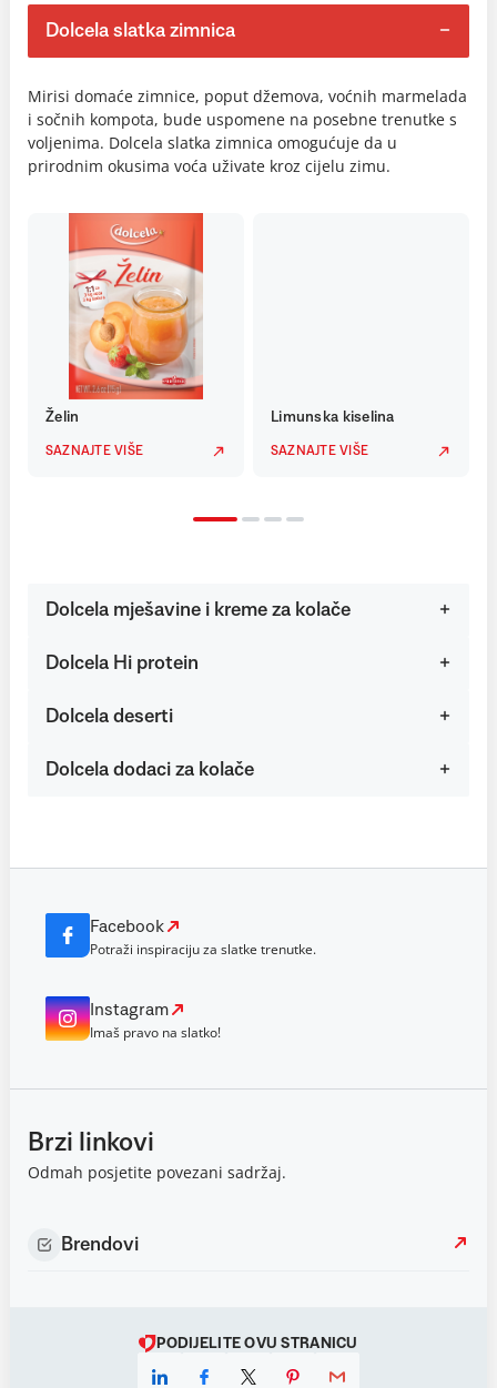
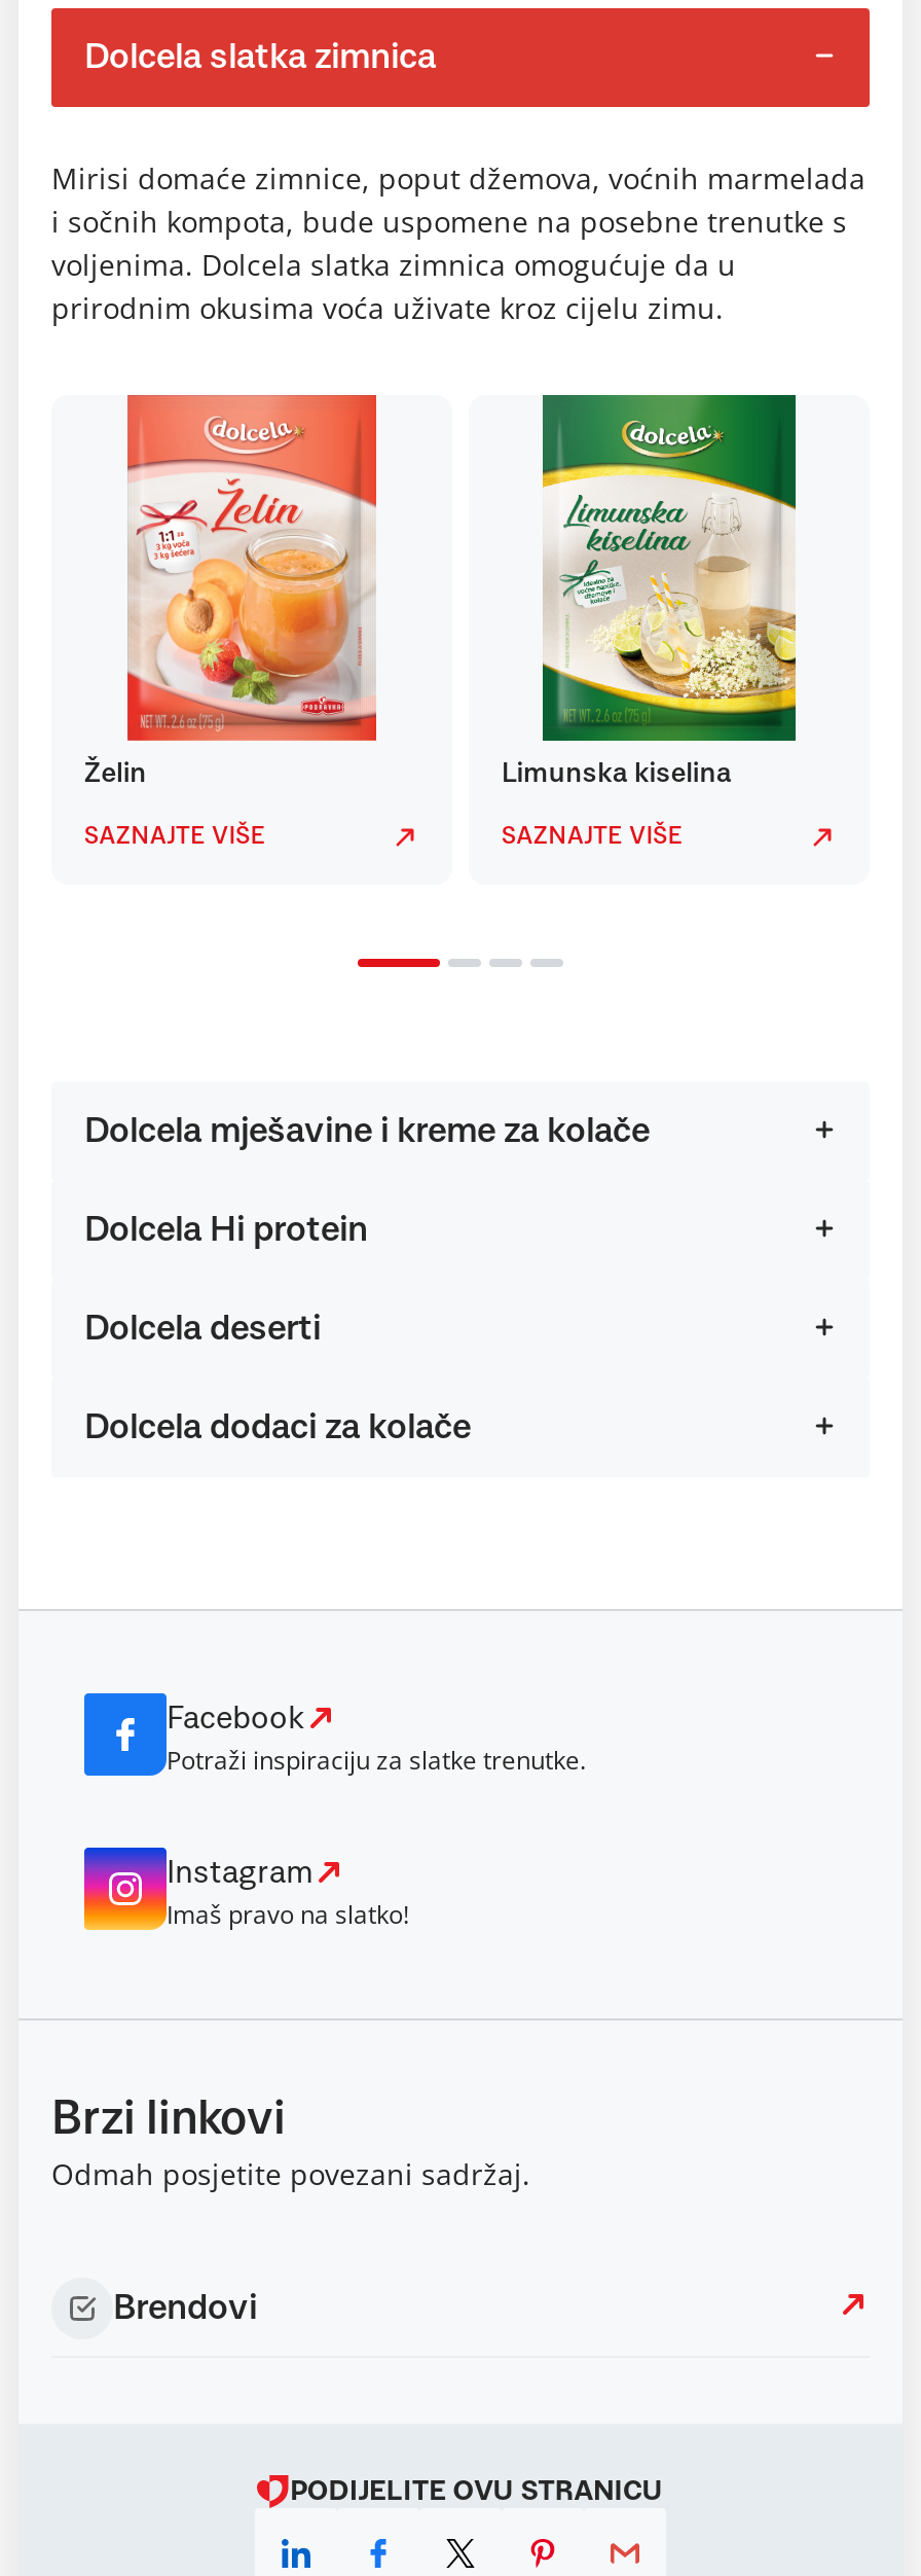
+ [image]
